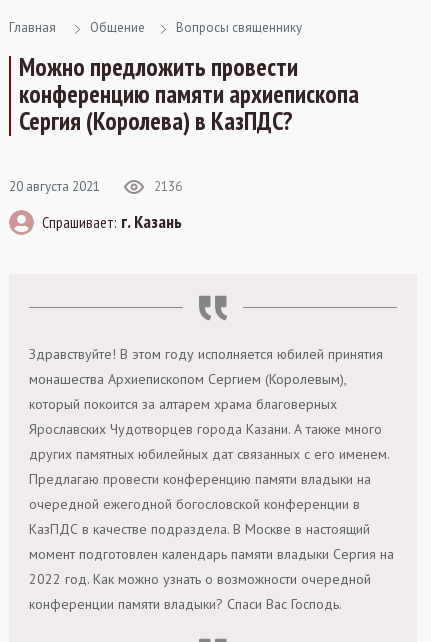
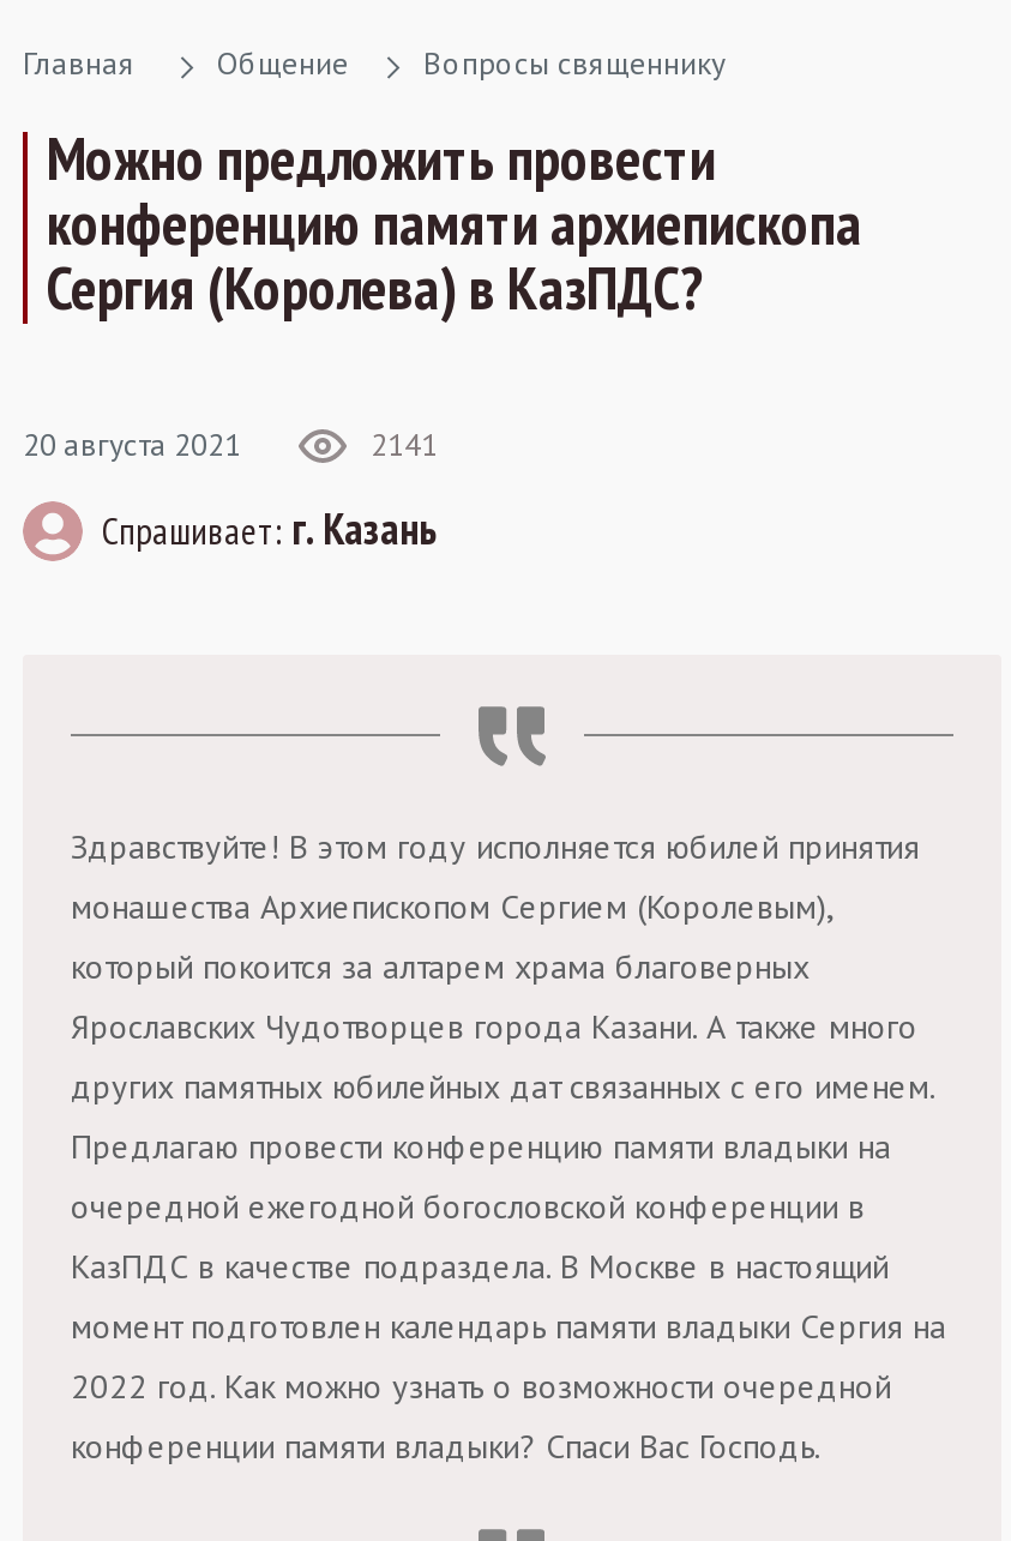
- 2136
+ 2141
